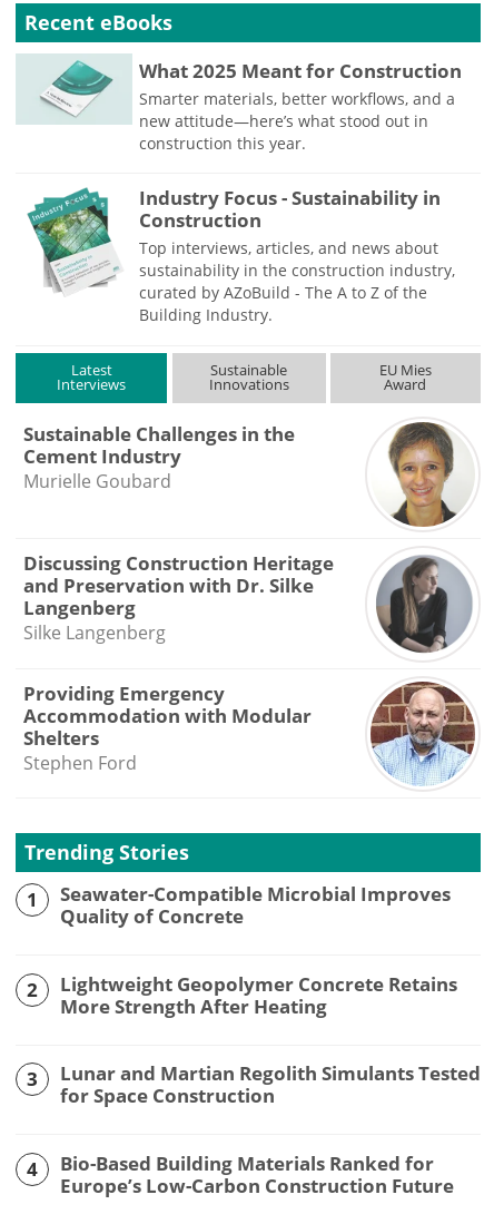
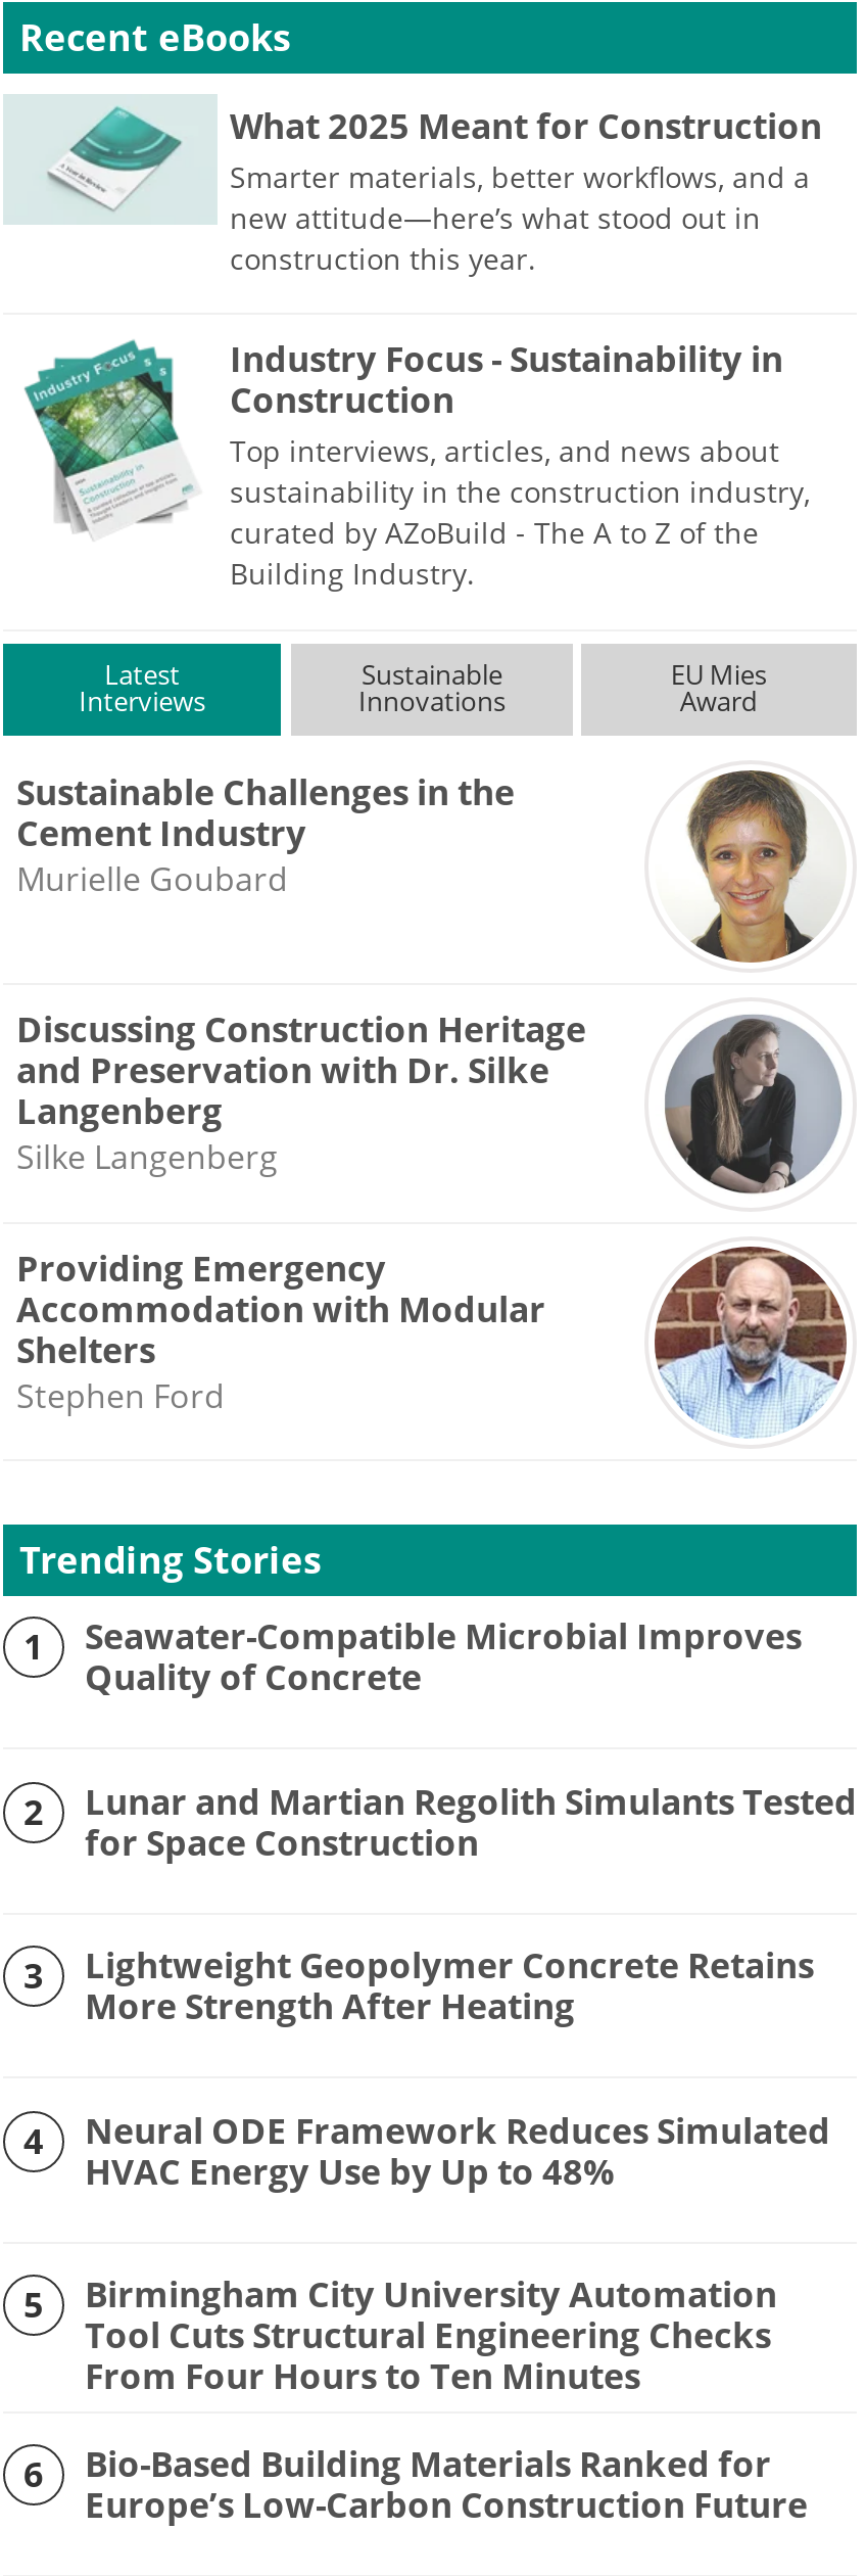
+ Neural ODE Framework Reduces Simulated
+ HVAC Energy Use by Up to 48%
+ 5
+ Birmingham City University Automation
+ Tool Cuts Structural Engineering Checks
+ From Four Hours to Ten Minutes
+ 6

moved up: 3 | Lunar and Martian Regolith Simulants Tested | for Space Construction
